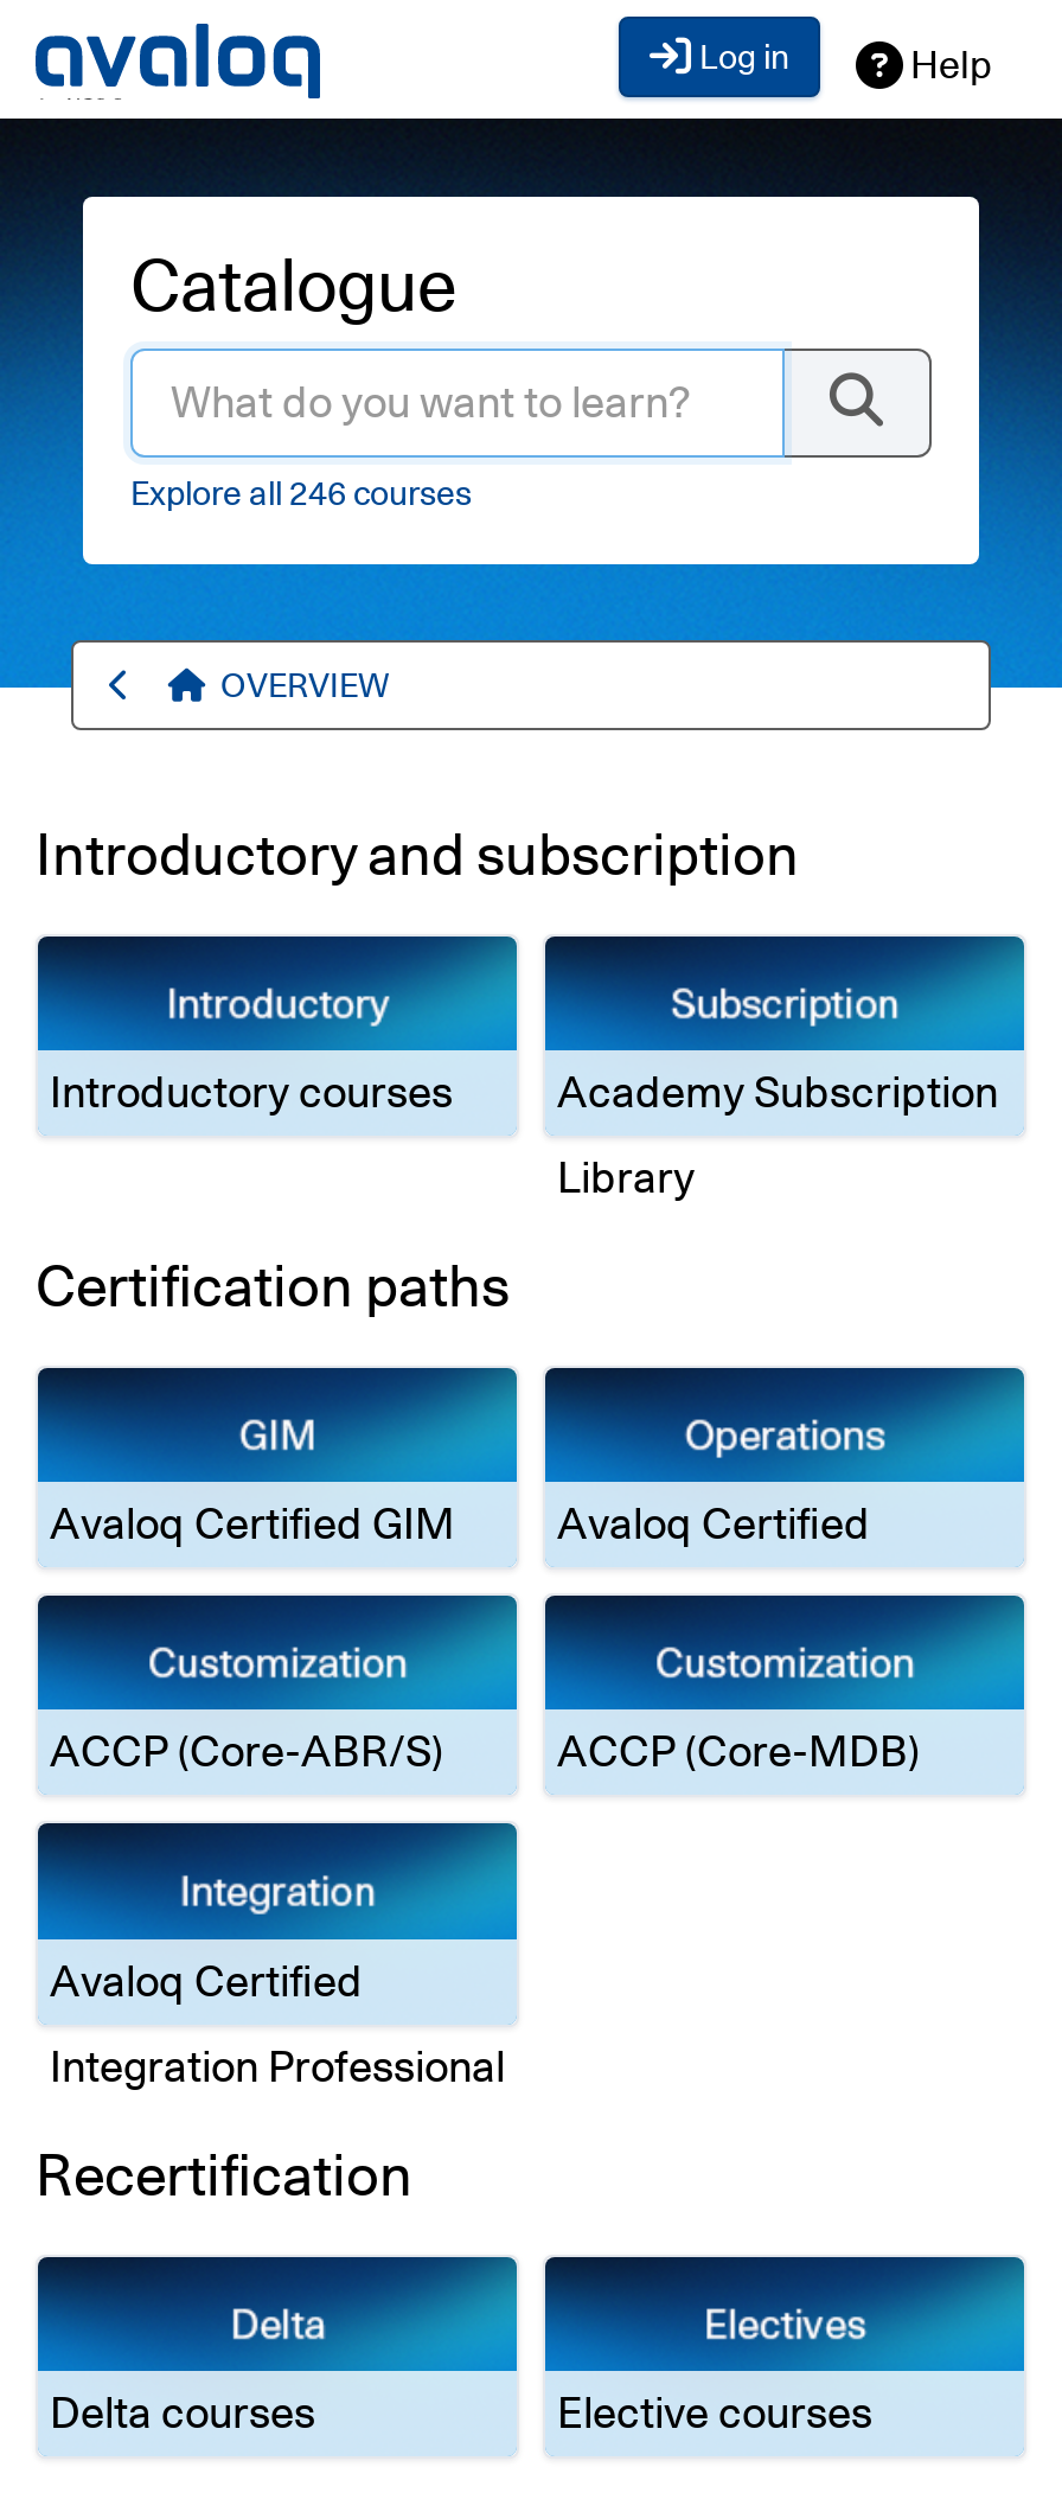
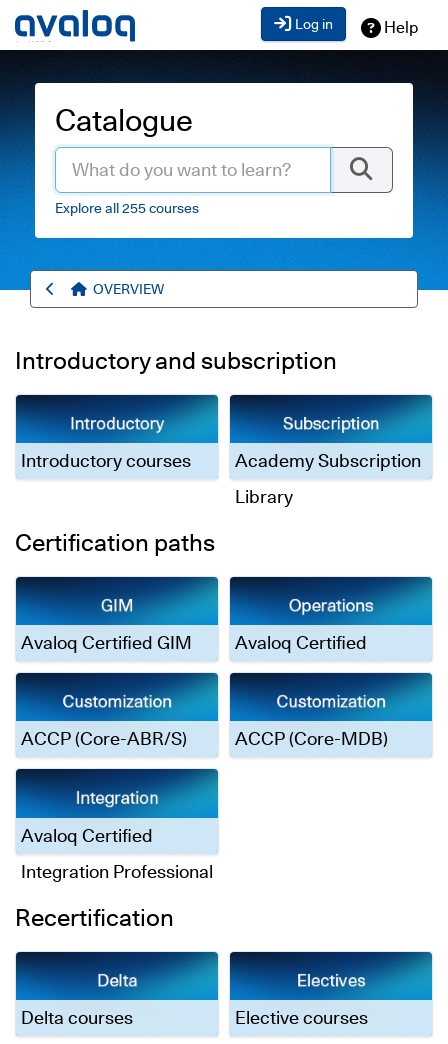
- Explore all 246 courses
+ Explore all 255 courses
